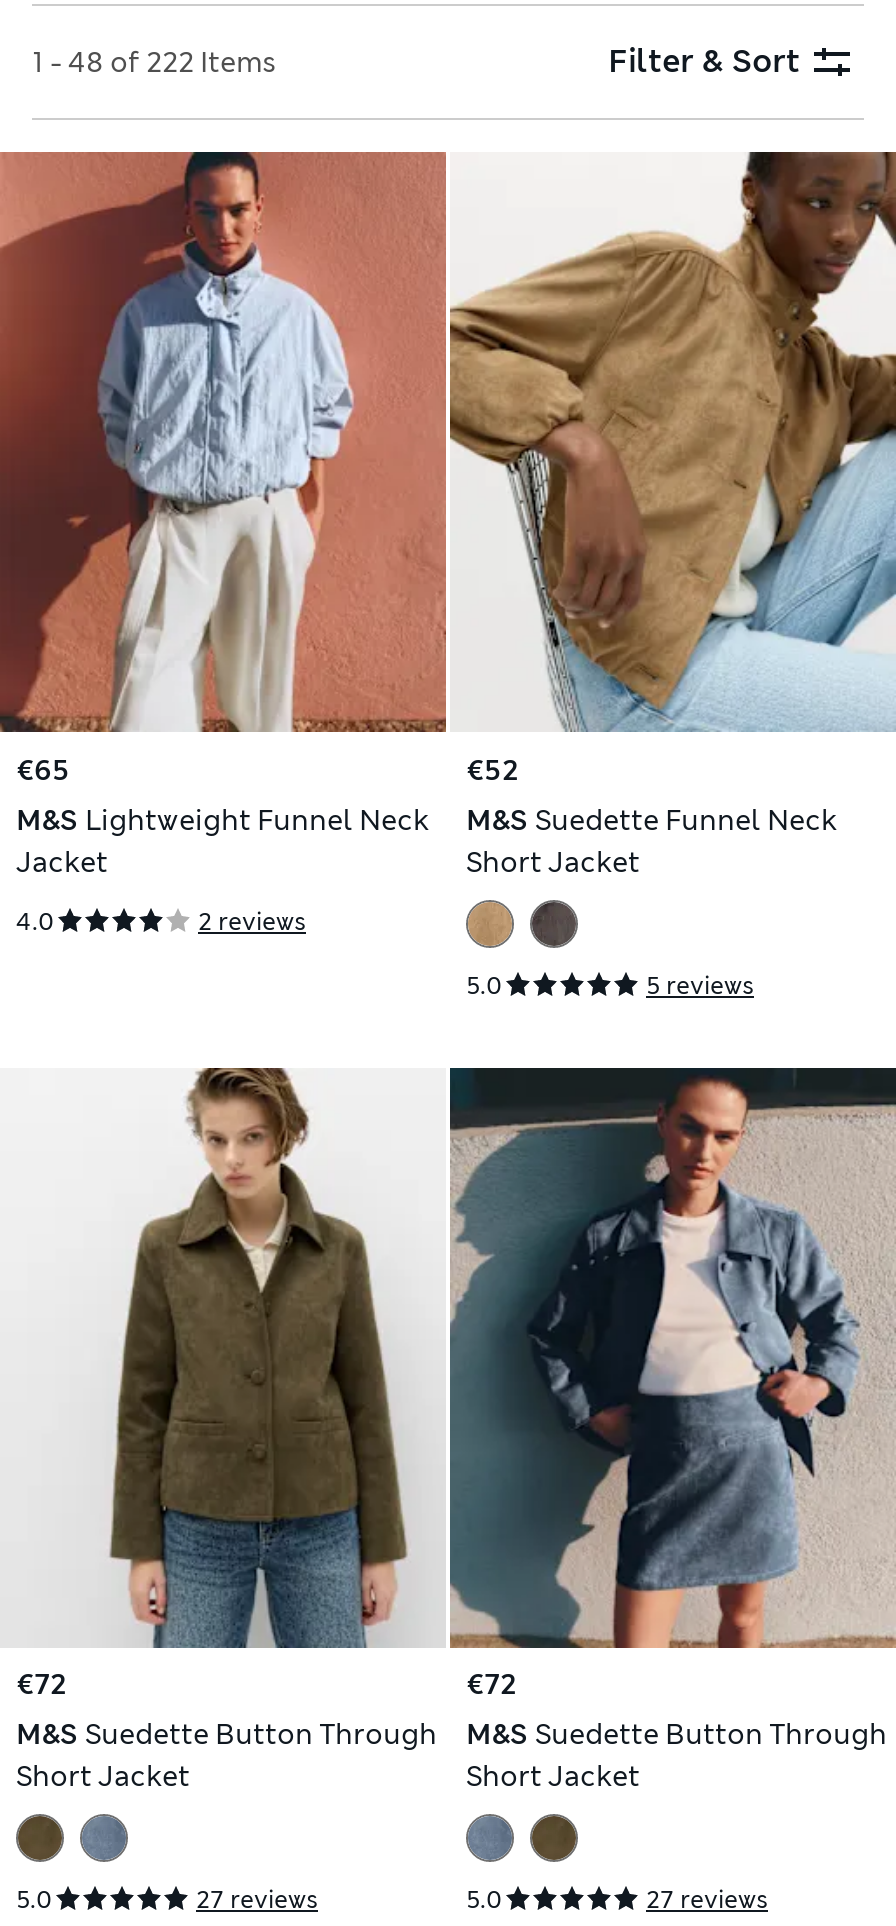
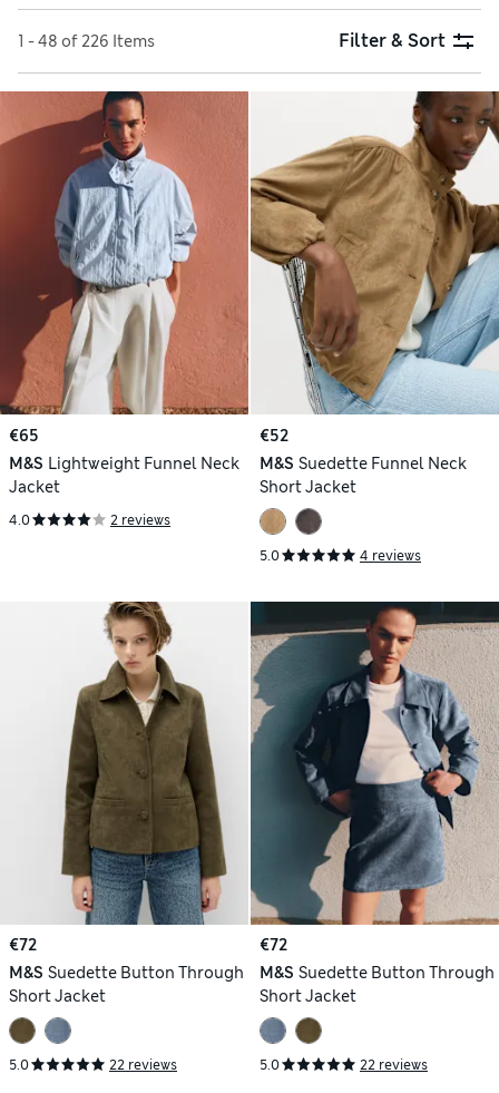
- 1 - 48 of 222 Items
+ 1 - 48 of 226 Items

- 5 reviews
+ 4 reviews

- 27 reviews
+ 22 reviews

- 27 reviews
+ 22 reviews
